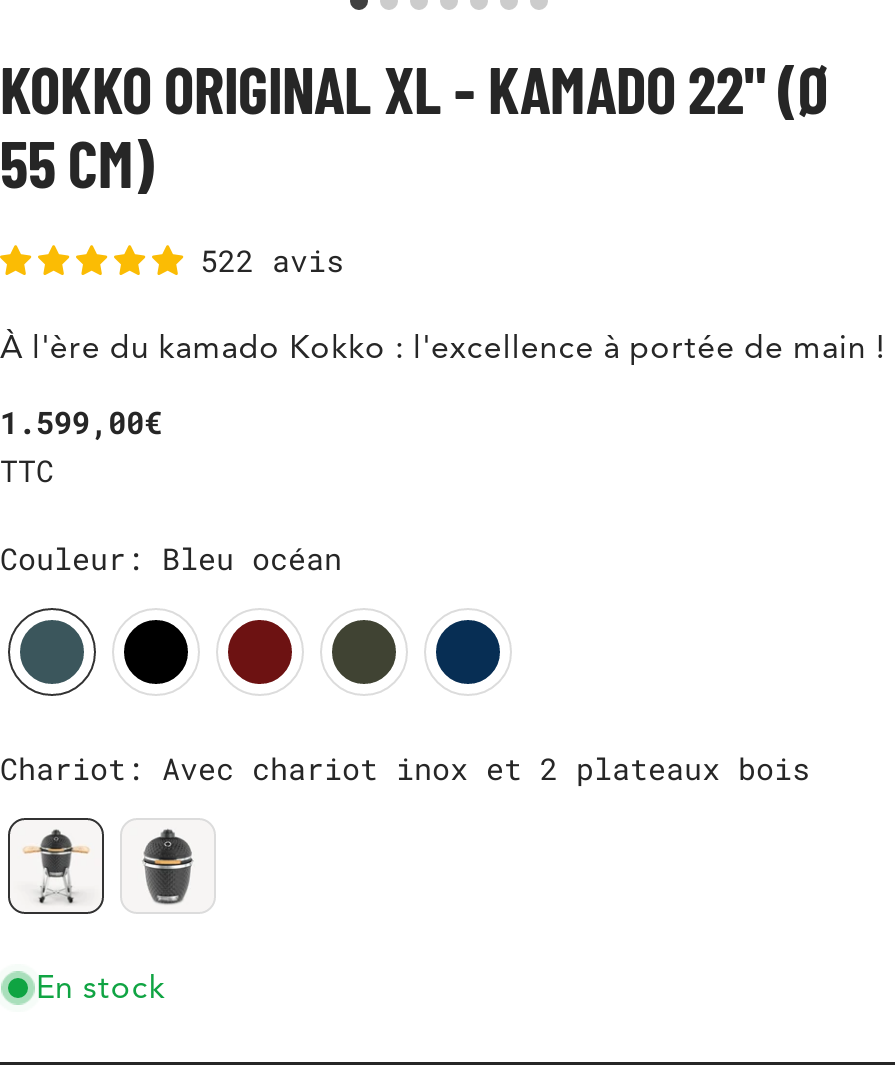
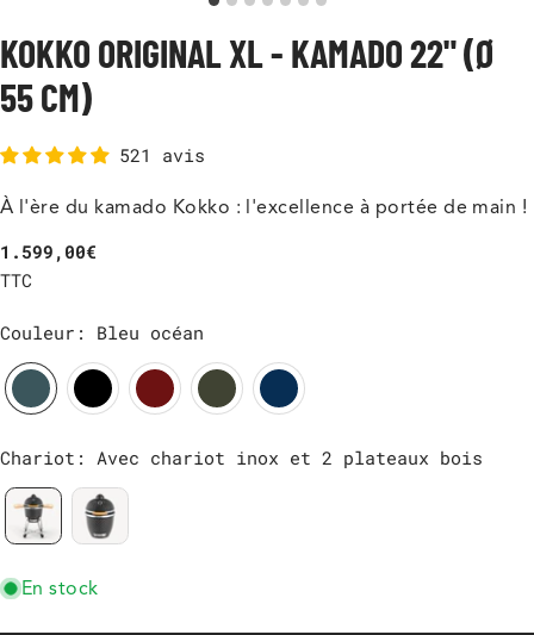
- 522 avis
+ 521 avis
